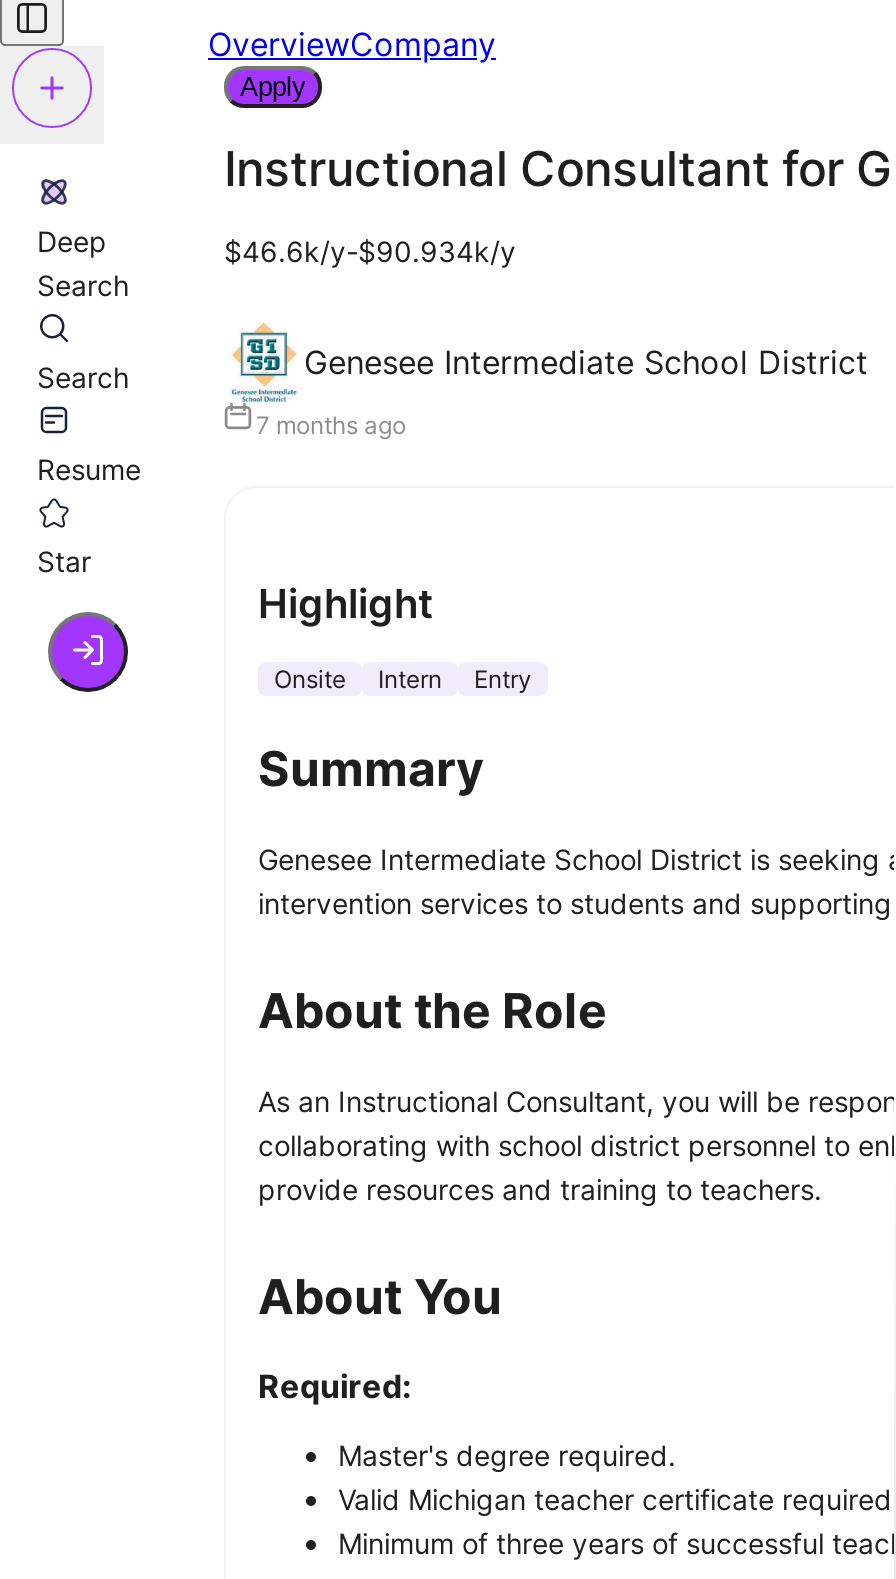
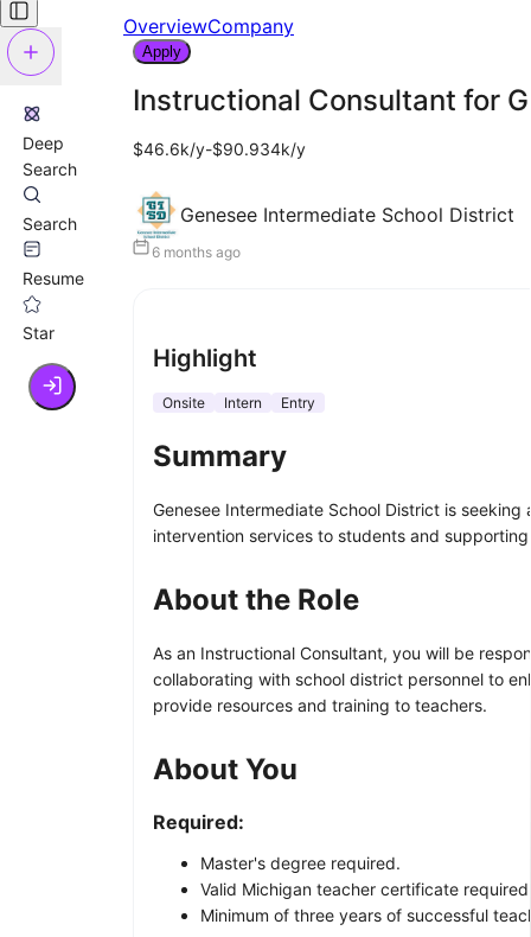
- 7 months ago
+ 6 months ago
